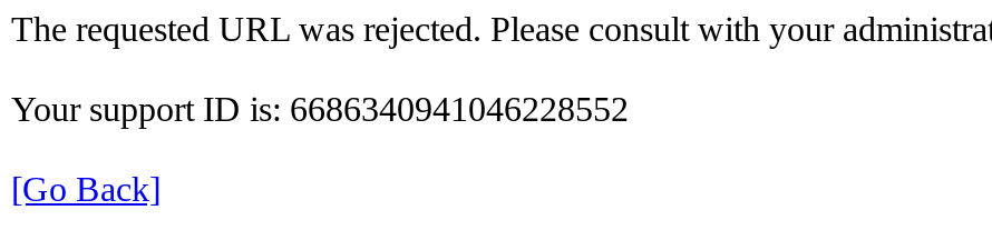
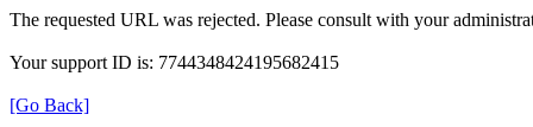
- Your support ID is: 6686340941046228552
+ Your support ID is: 7744348424195682415
